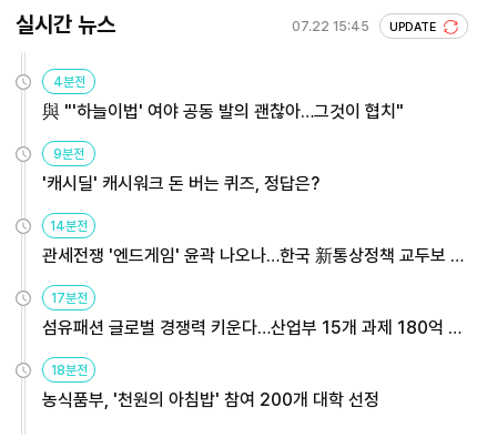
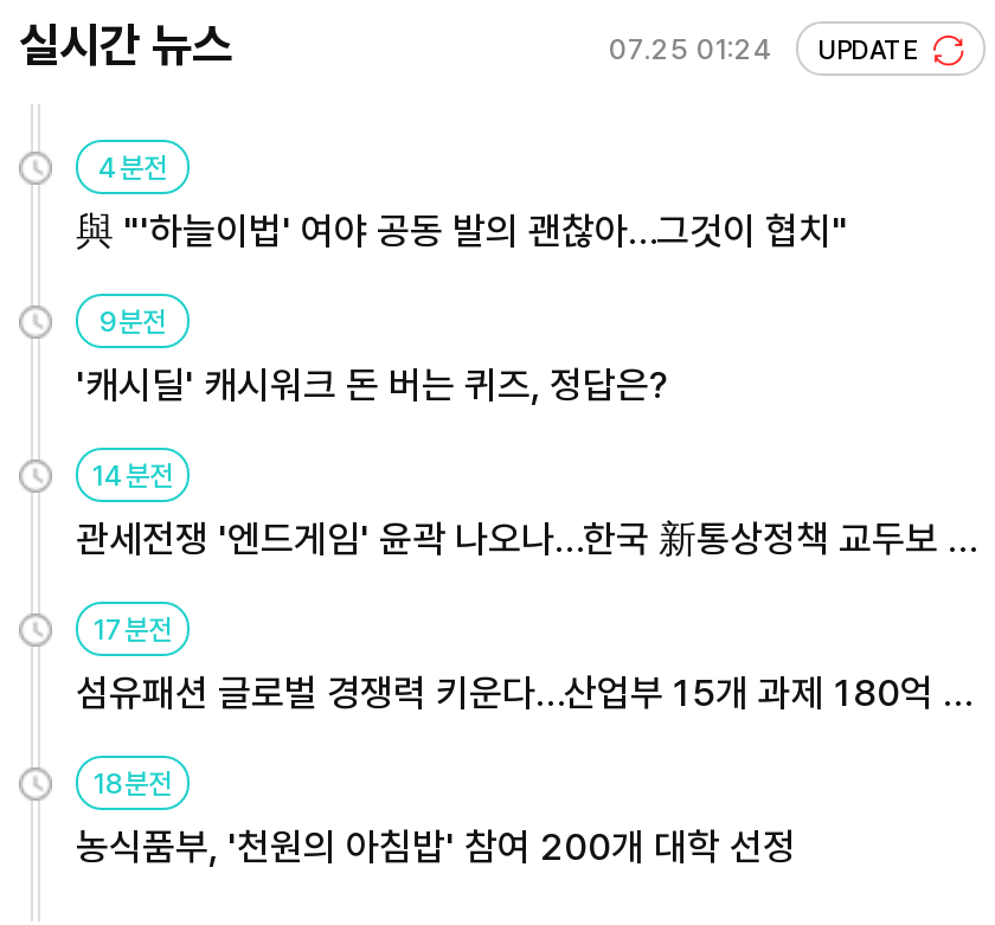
- 07.22 15:45 UPDATE
+ 07.25 01:24 UPDATE
